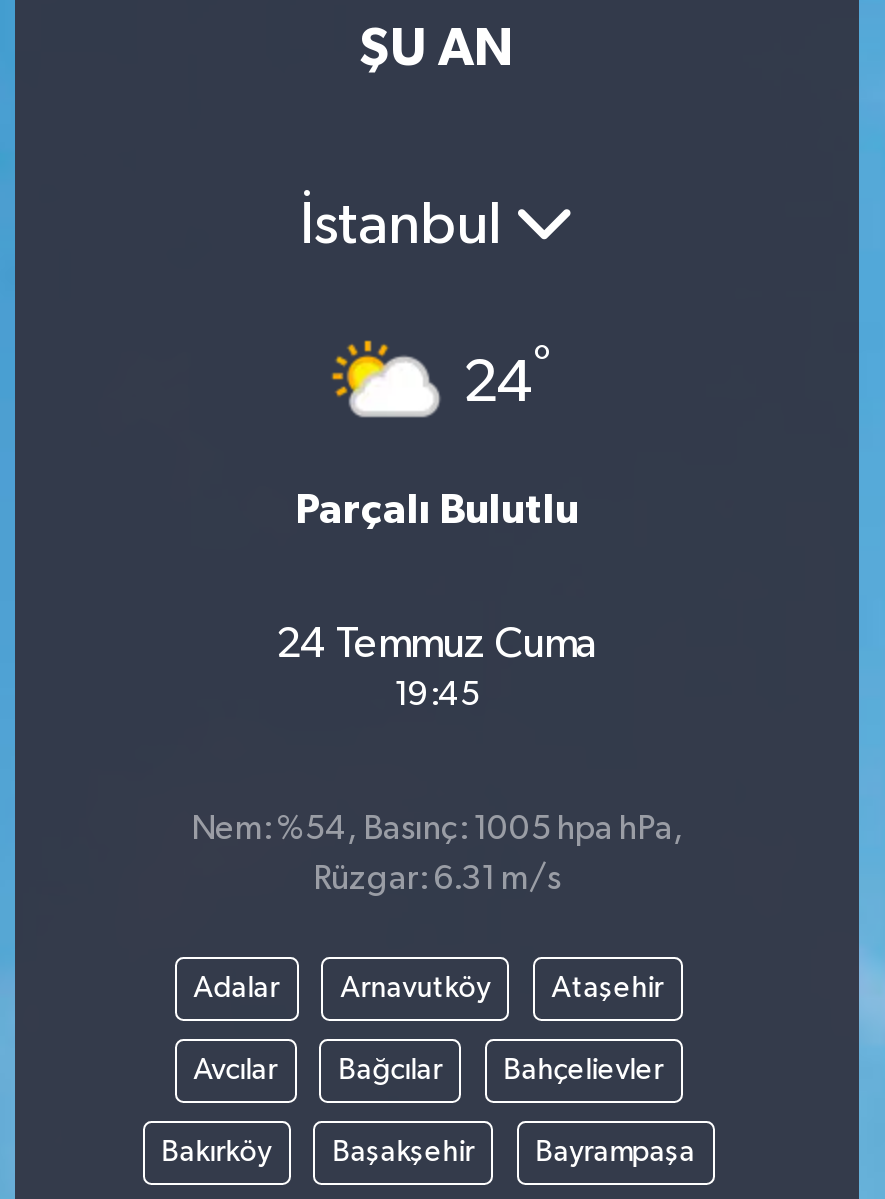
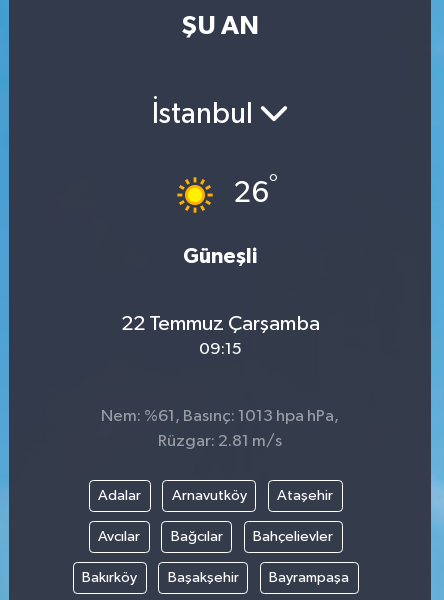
- [image]
- 24°
+ [image]
+ 26°

- Parçalı Bulutlu
+ Güneşli

- 24 Temmuz Cuma
- 19:45
+ 22 Temmuz Çarşamba
+ 09:15

- Nem: %54, Basınç: 1005 hpa hPa,
+ Nem: %61, Basınç: 1013 hpa hPa,

- Rüzgar: 6.31 m/s
+ Rüzgar: 2.81 m/s
